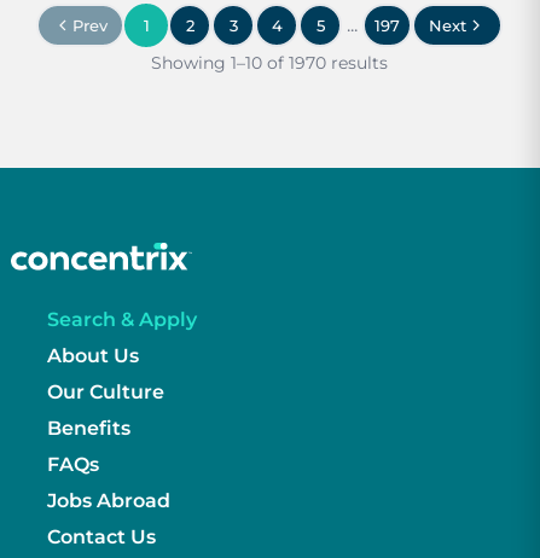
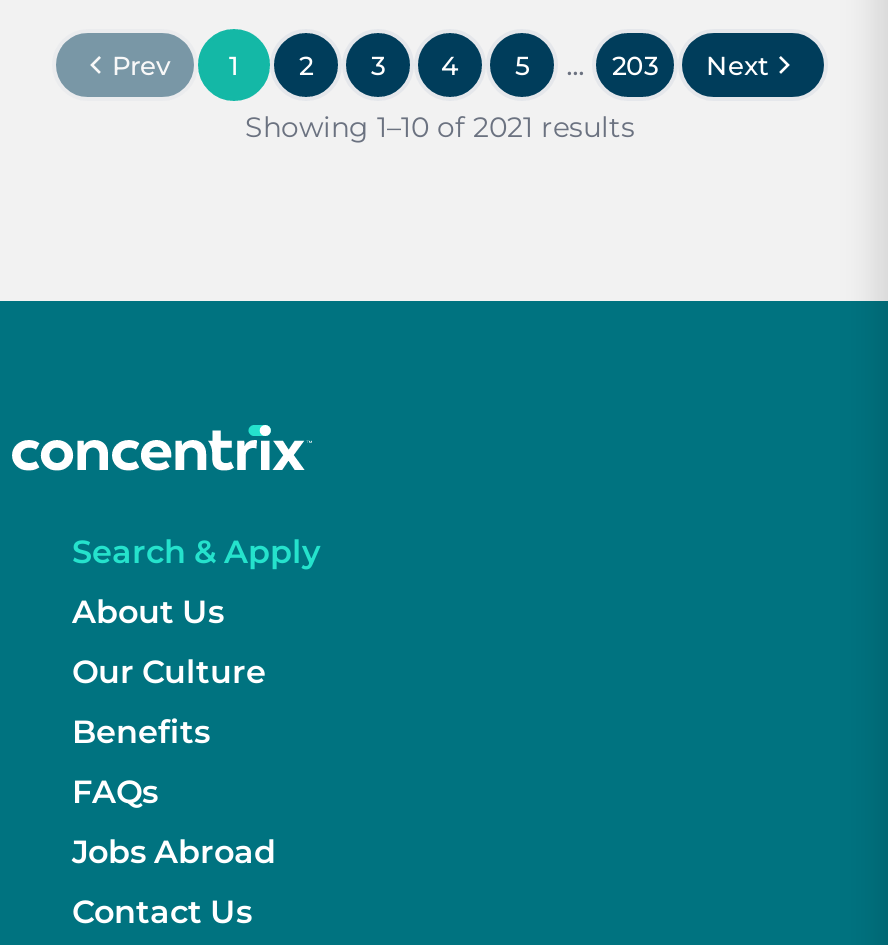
- 197
+ 203

- Showing 1–10 of 1970 results
+ Showing 1–10 of 2021 results
